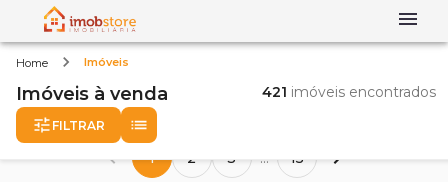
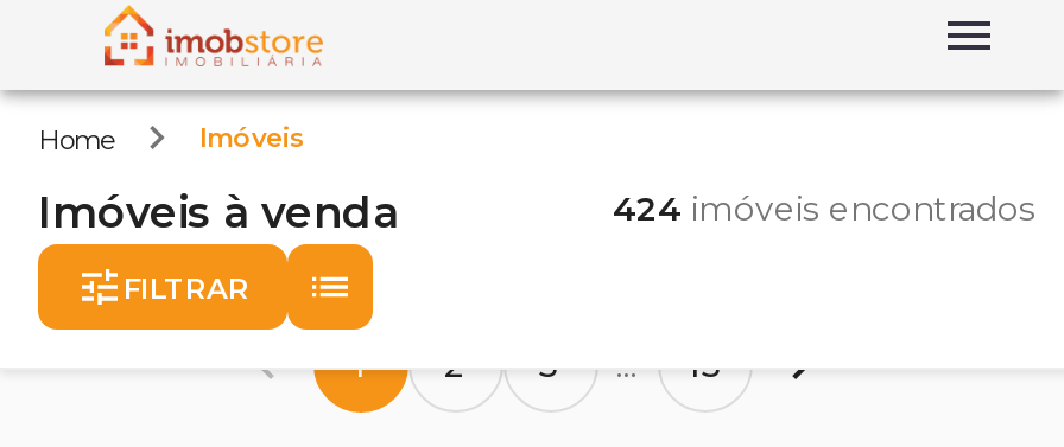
- 421 imóveis encontrados
+ 424 imóveis encontrados
